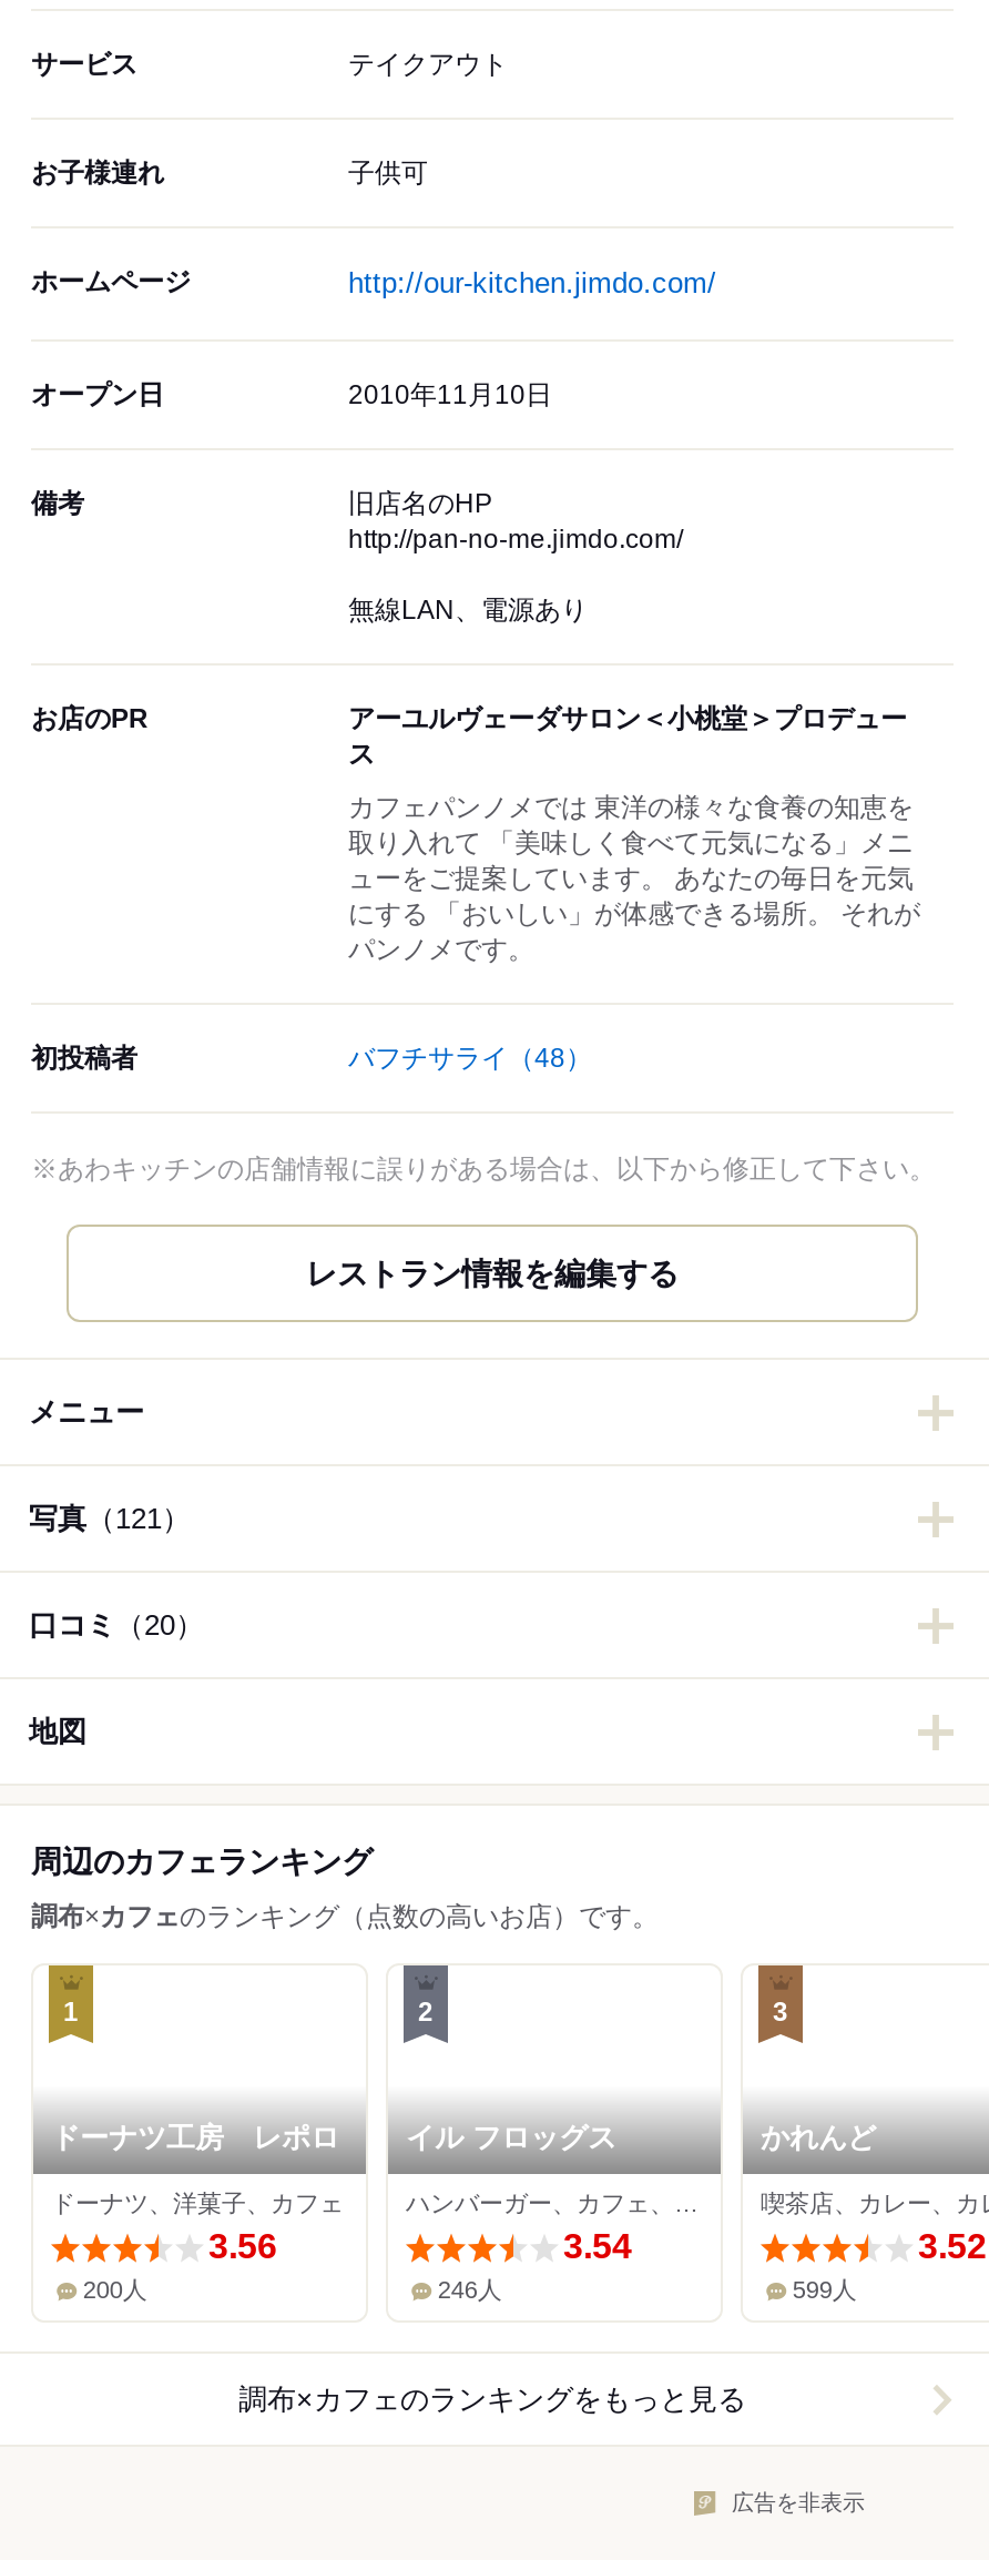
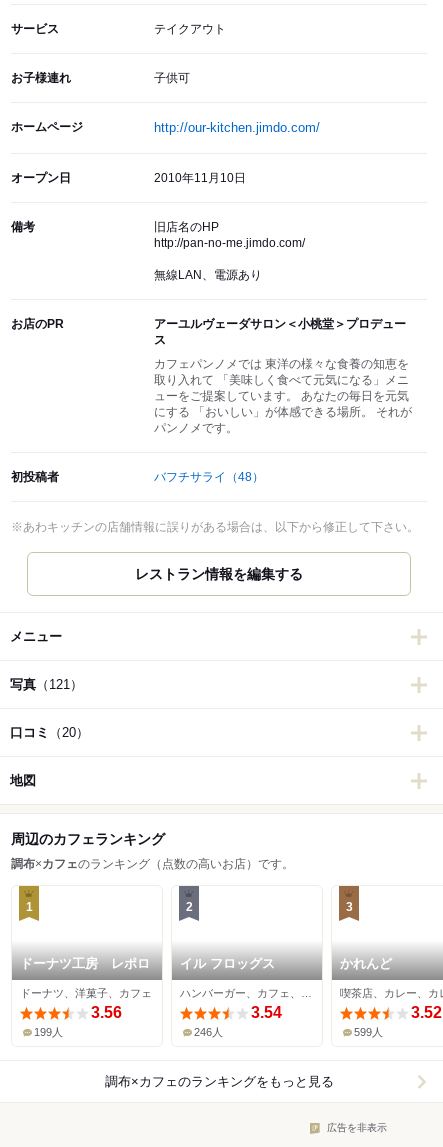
- 200人
+ 199人
